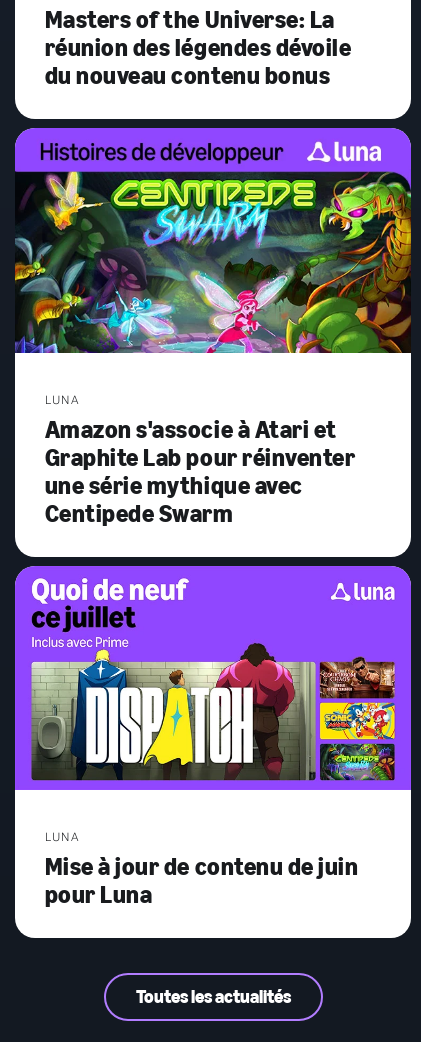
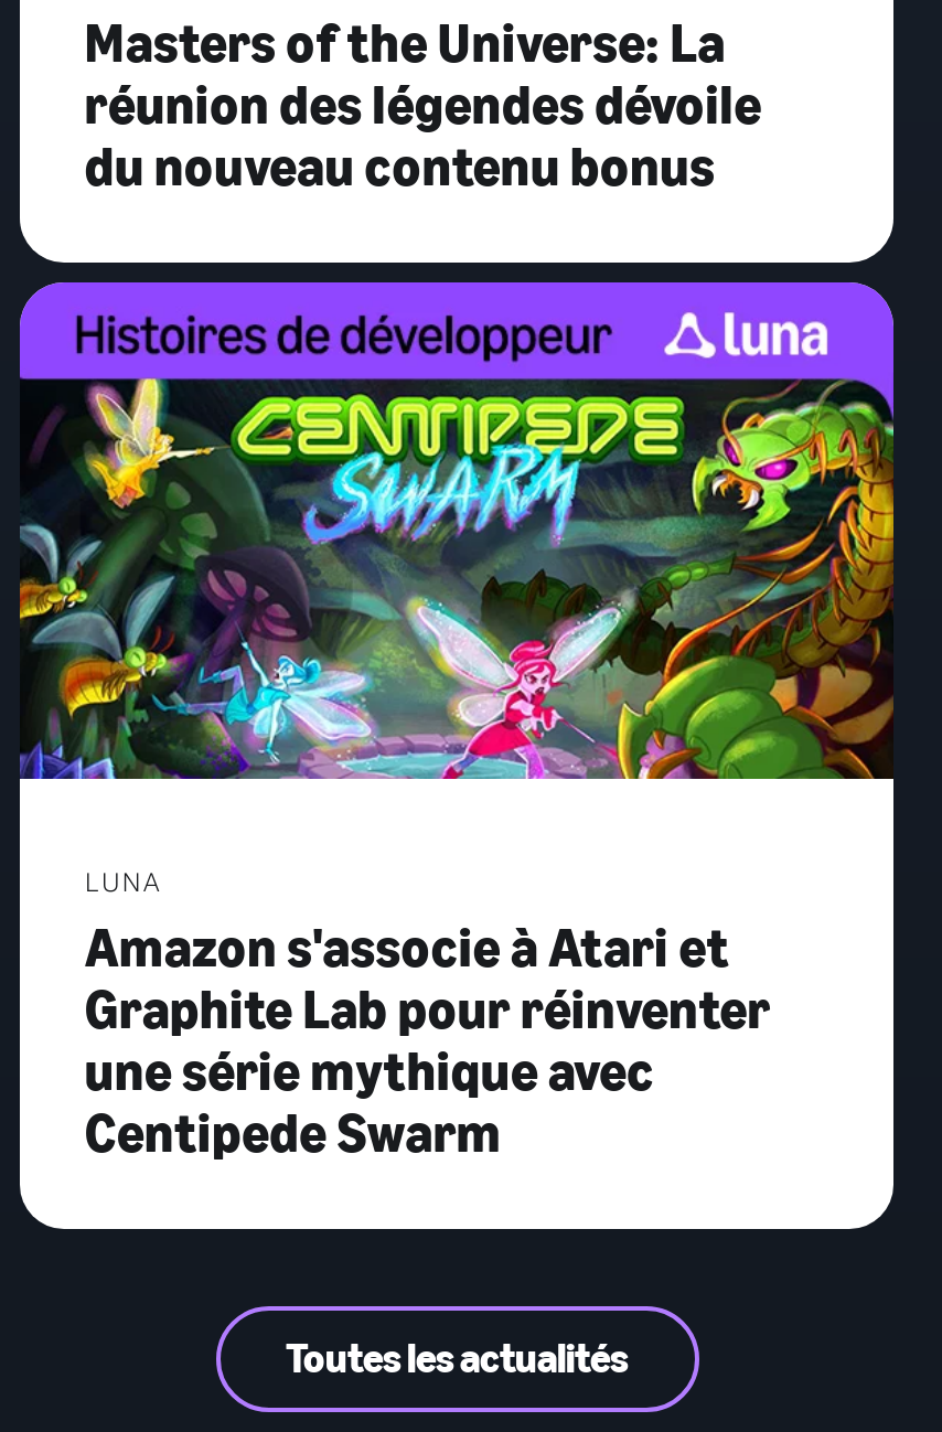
- [image]
- LUNA
- Mise à jour de contenu de juin
- pour Luna
